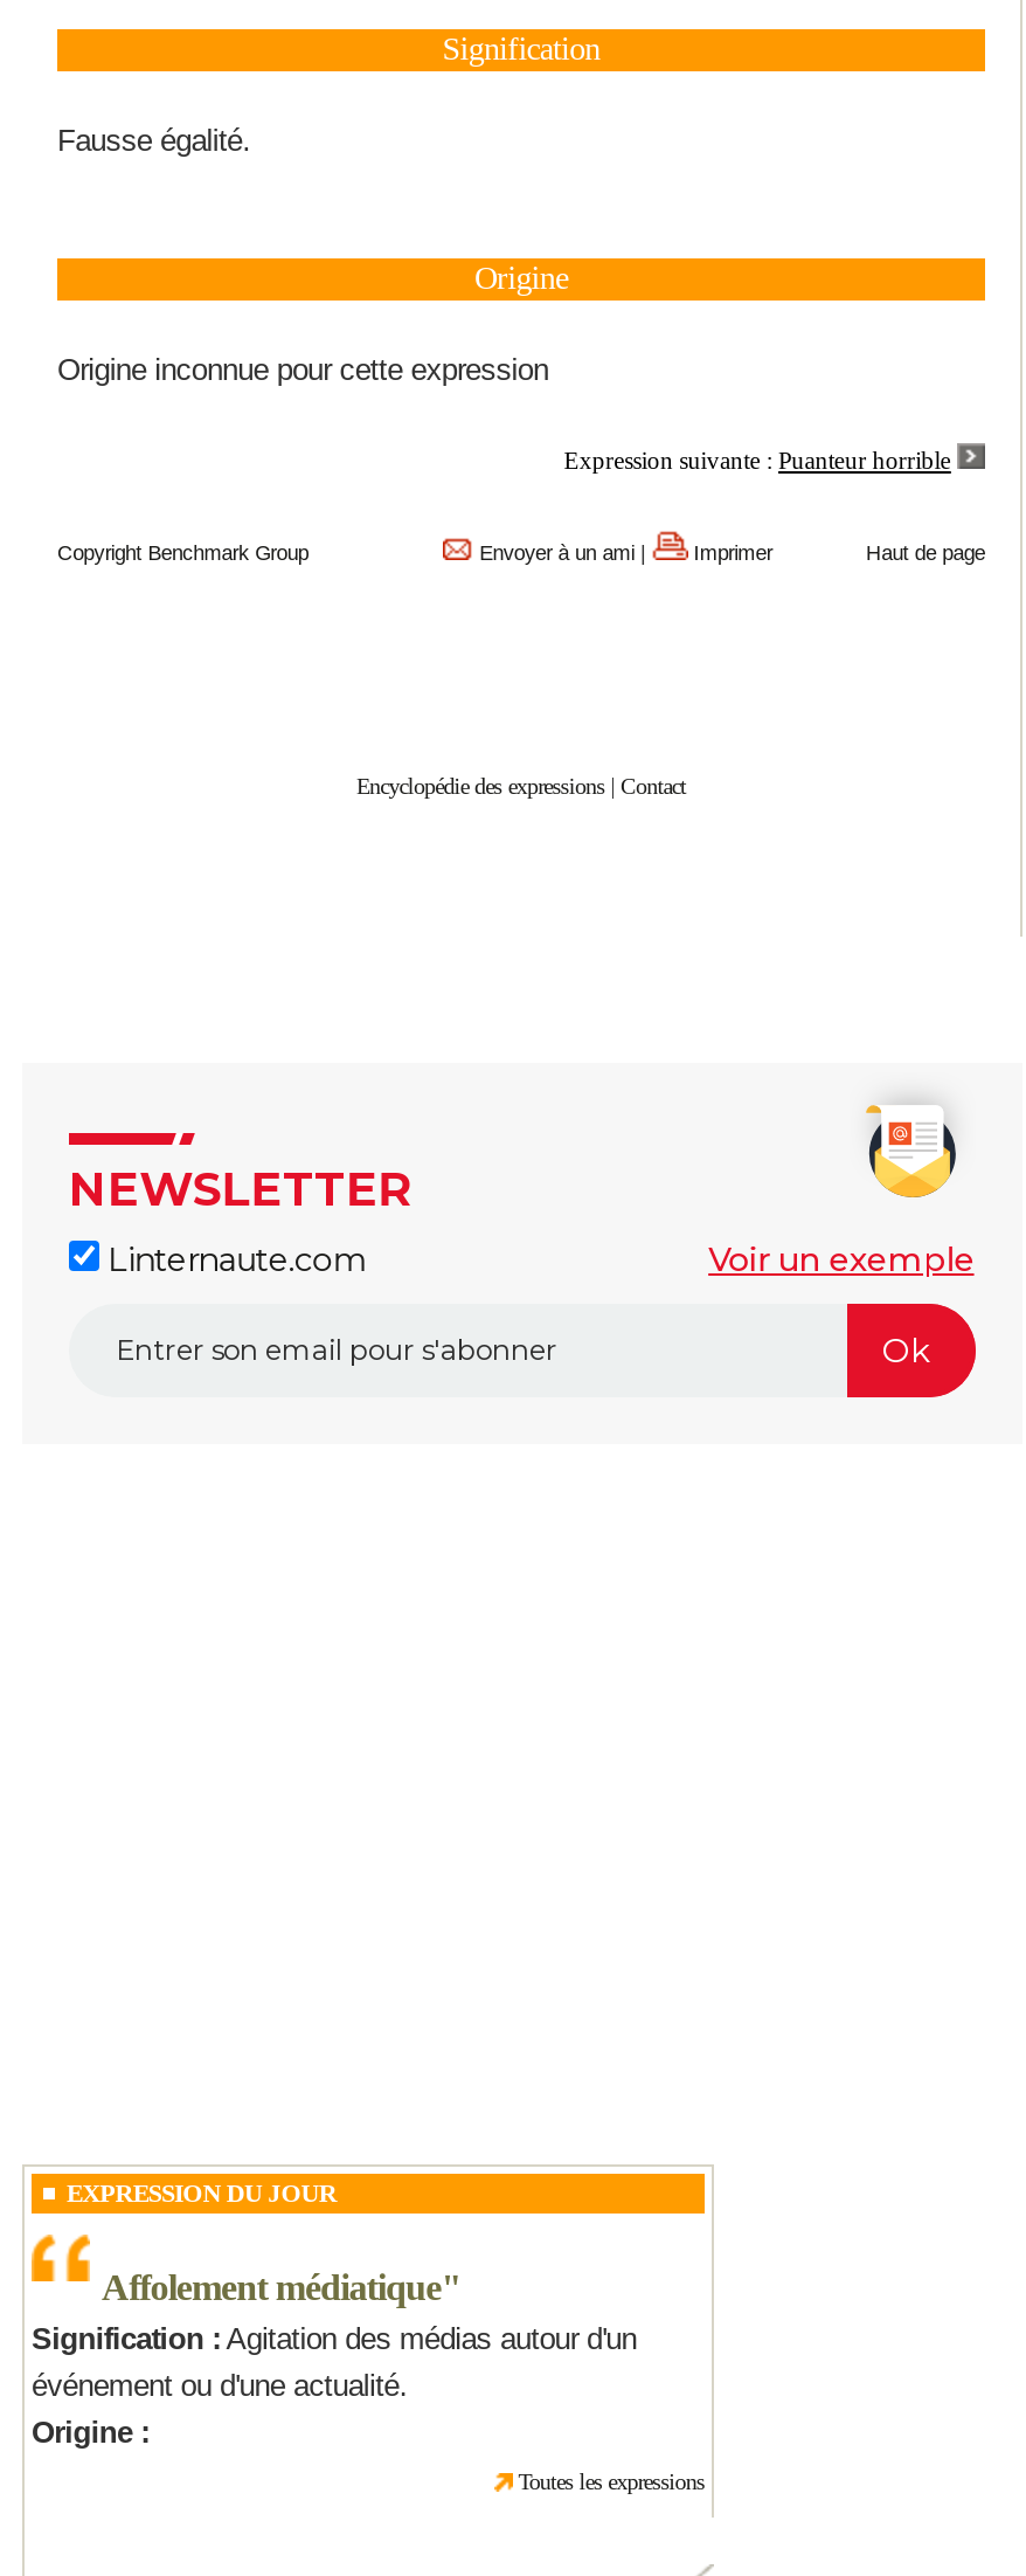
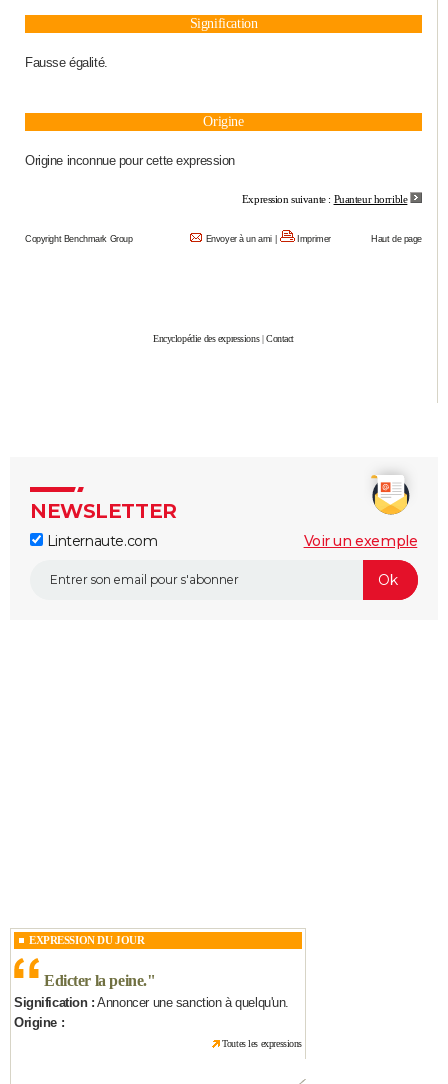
- Affolement médiatique"
- Signification : Agitation des médias autour d'un
- événement ou d'une actualité.
+ Edicter la peine. "
+ Signification : Annoncer une sanction à quelqu'un.
